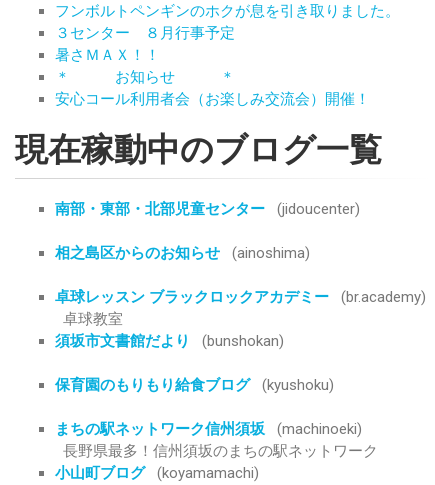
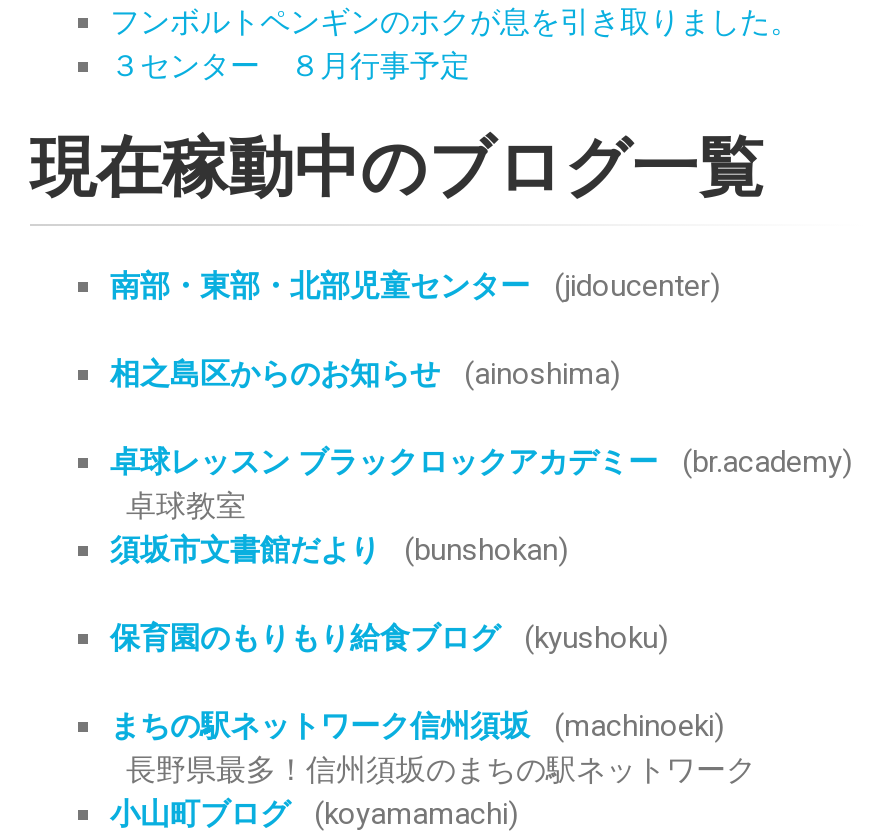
- 暑さＭＡＸ！！
- ＊ お知らせ ＊
- 安心コール利用者会（お楽しみ交流会）開催！
